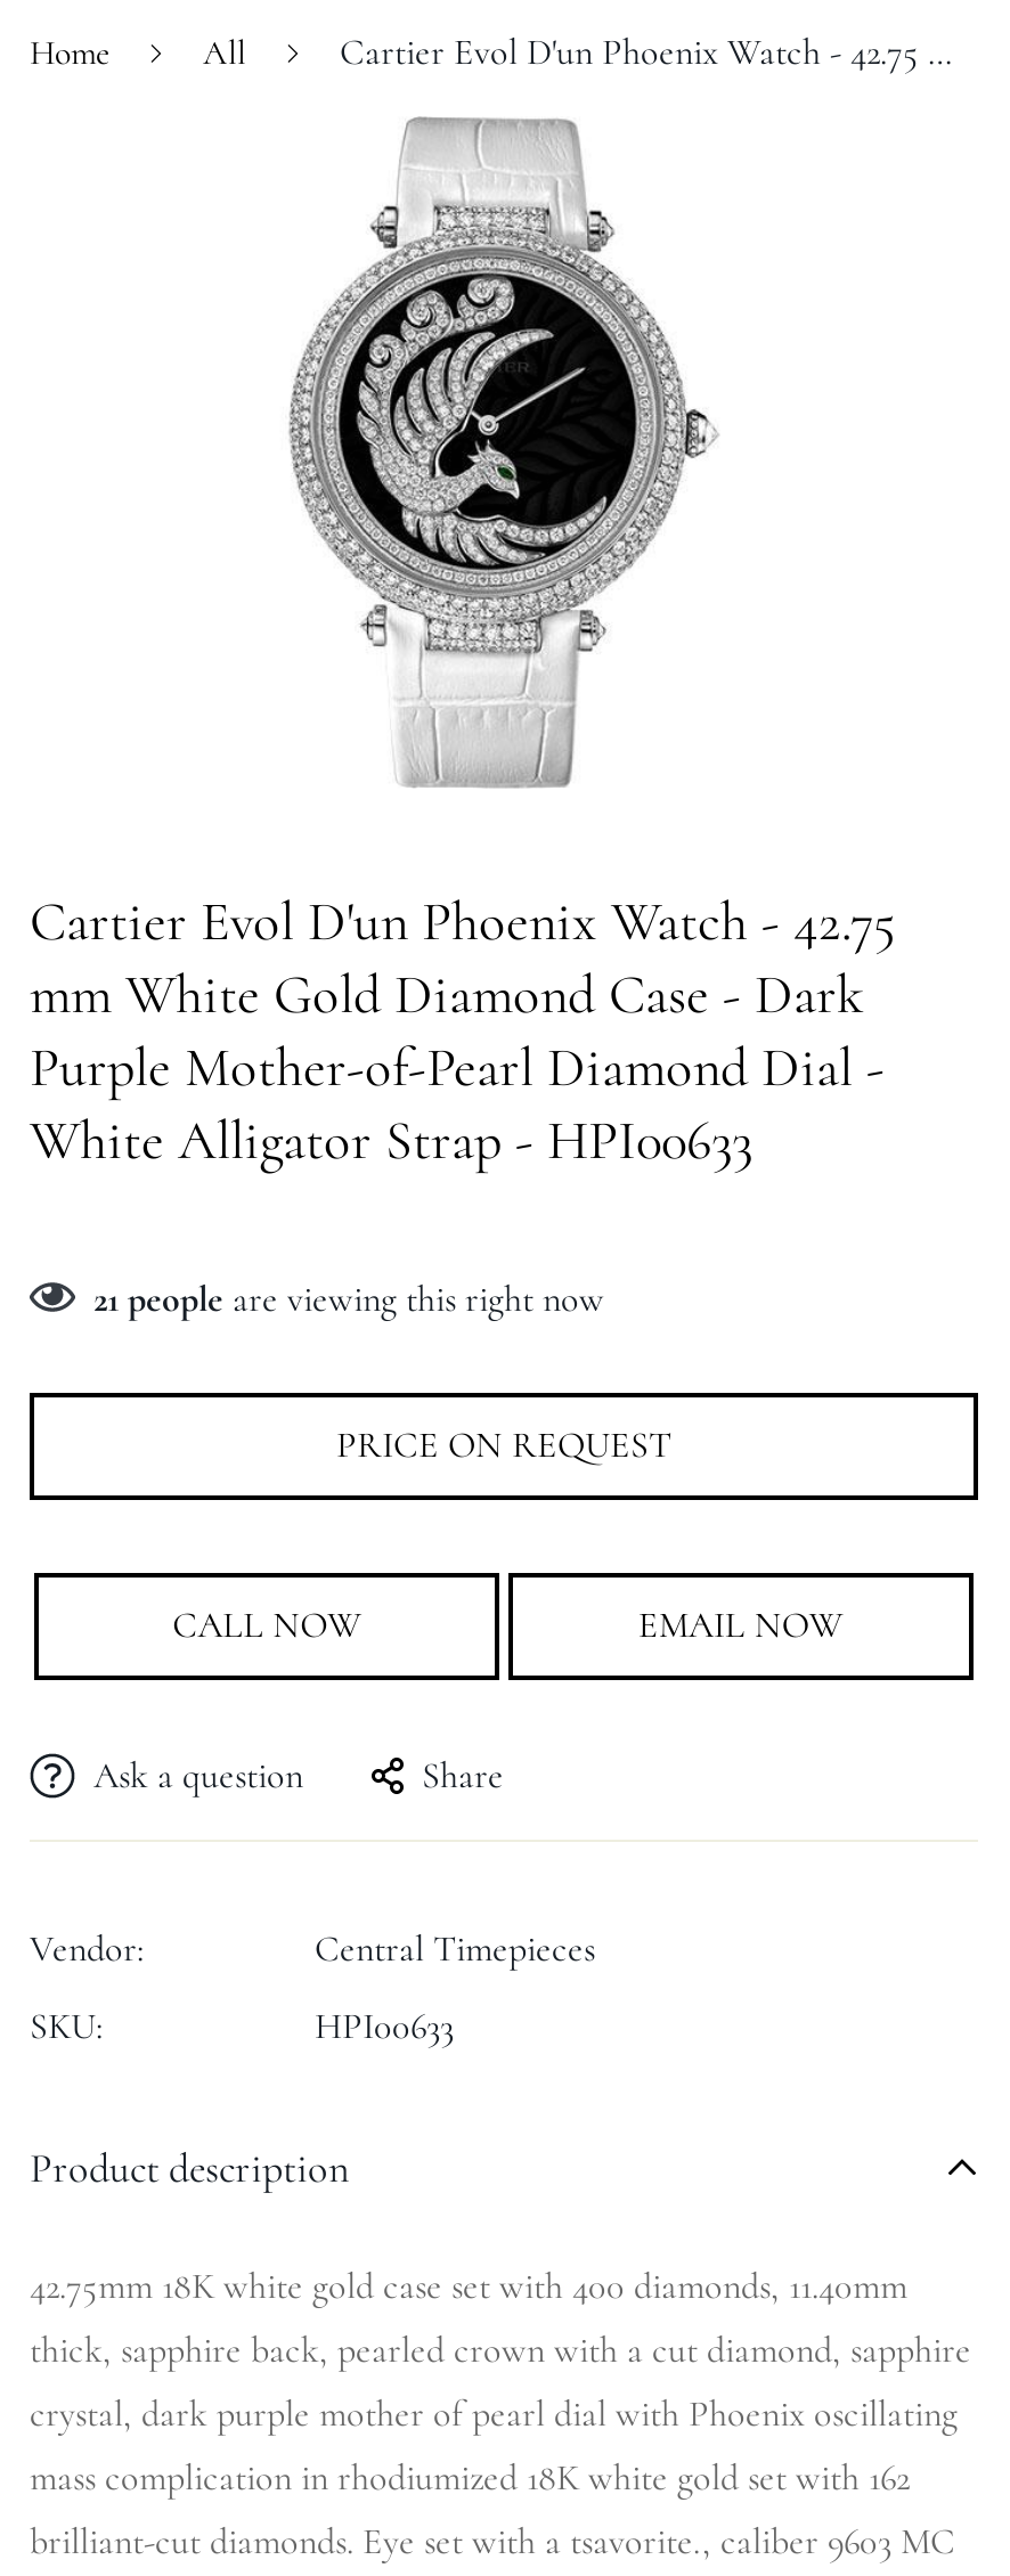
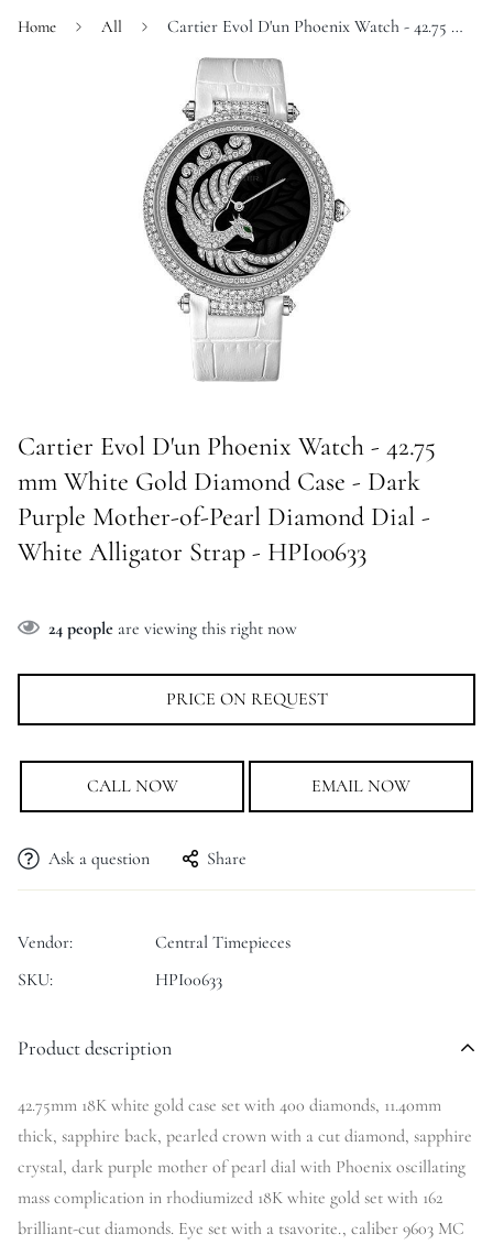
- 21 people are viewing this right now
+ 24 people are viewing this right now
